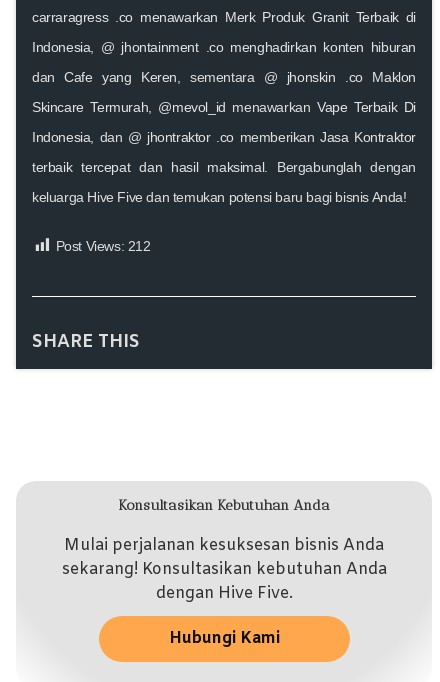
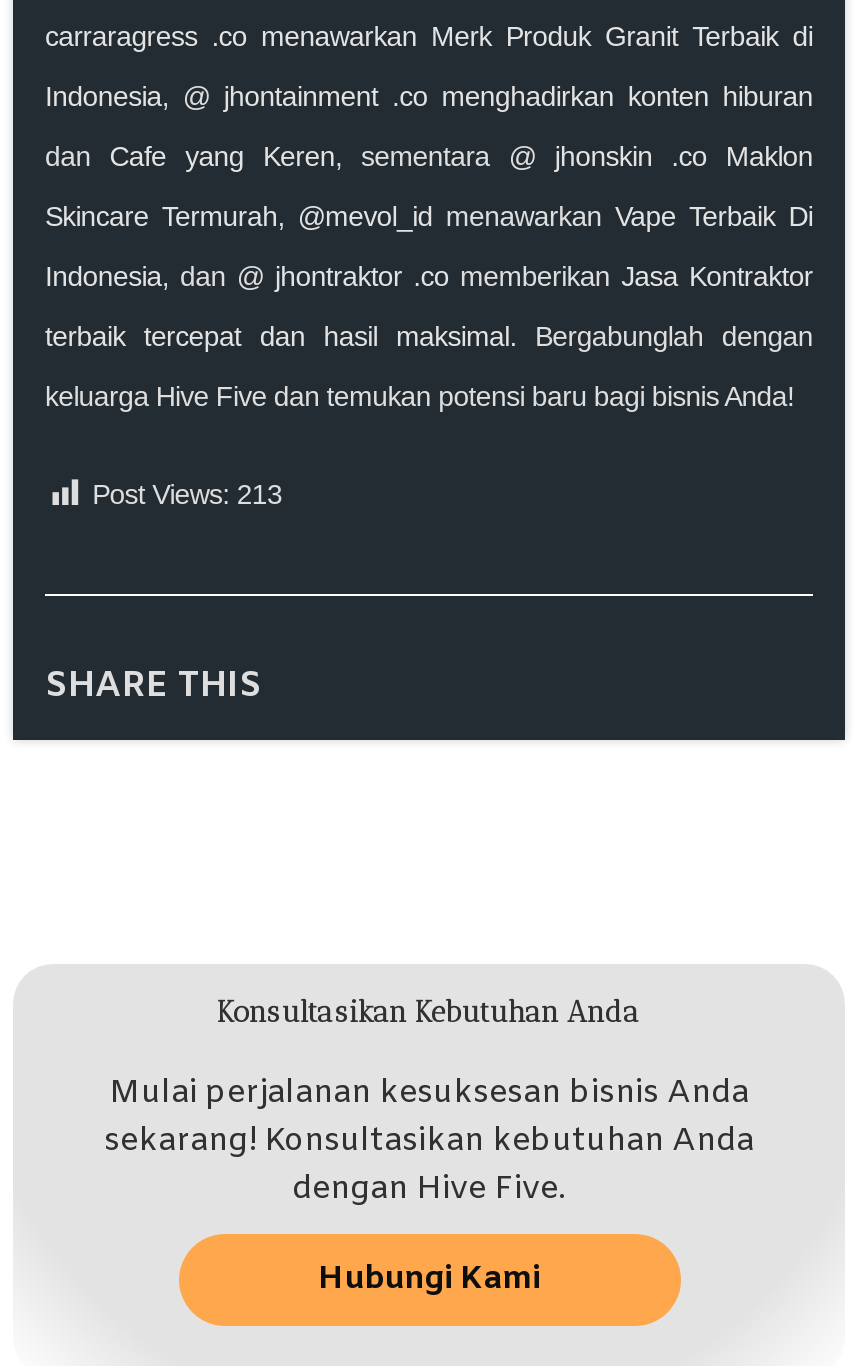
- Post Views: 212
+ Post Views: 213
